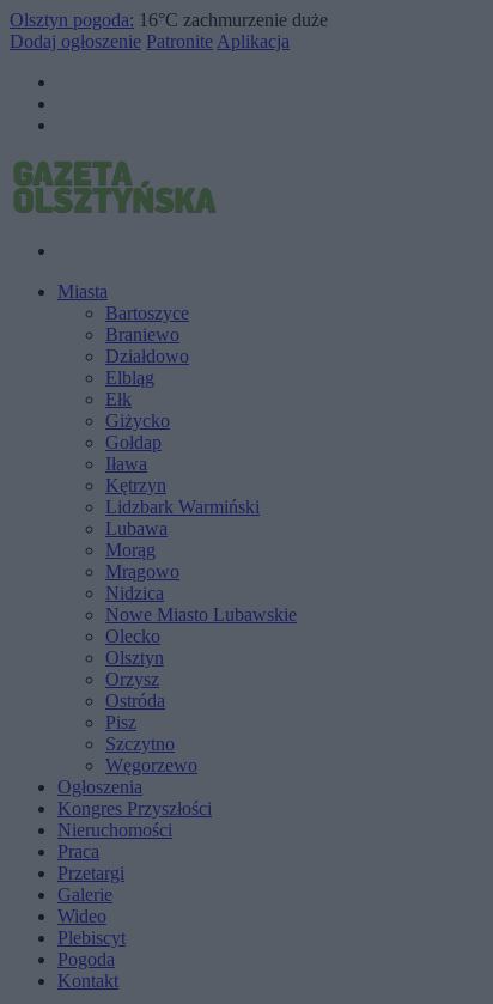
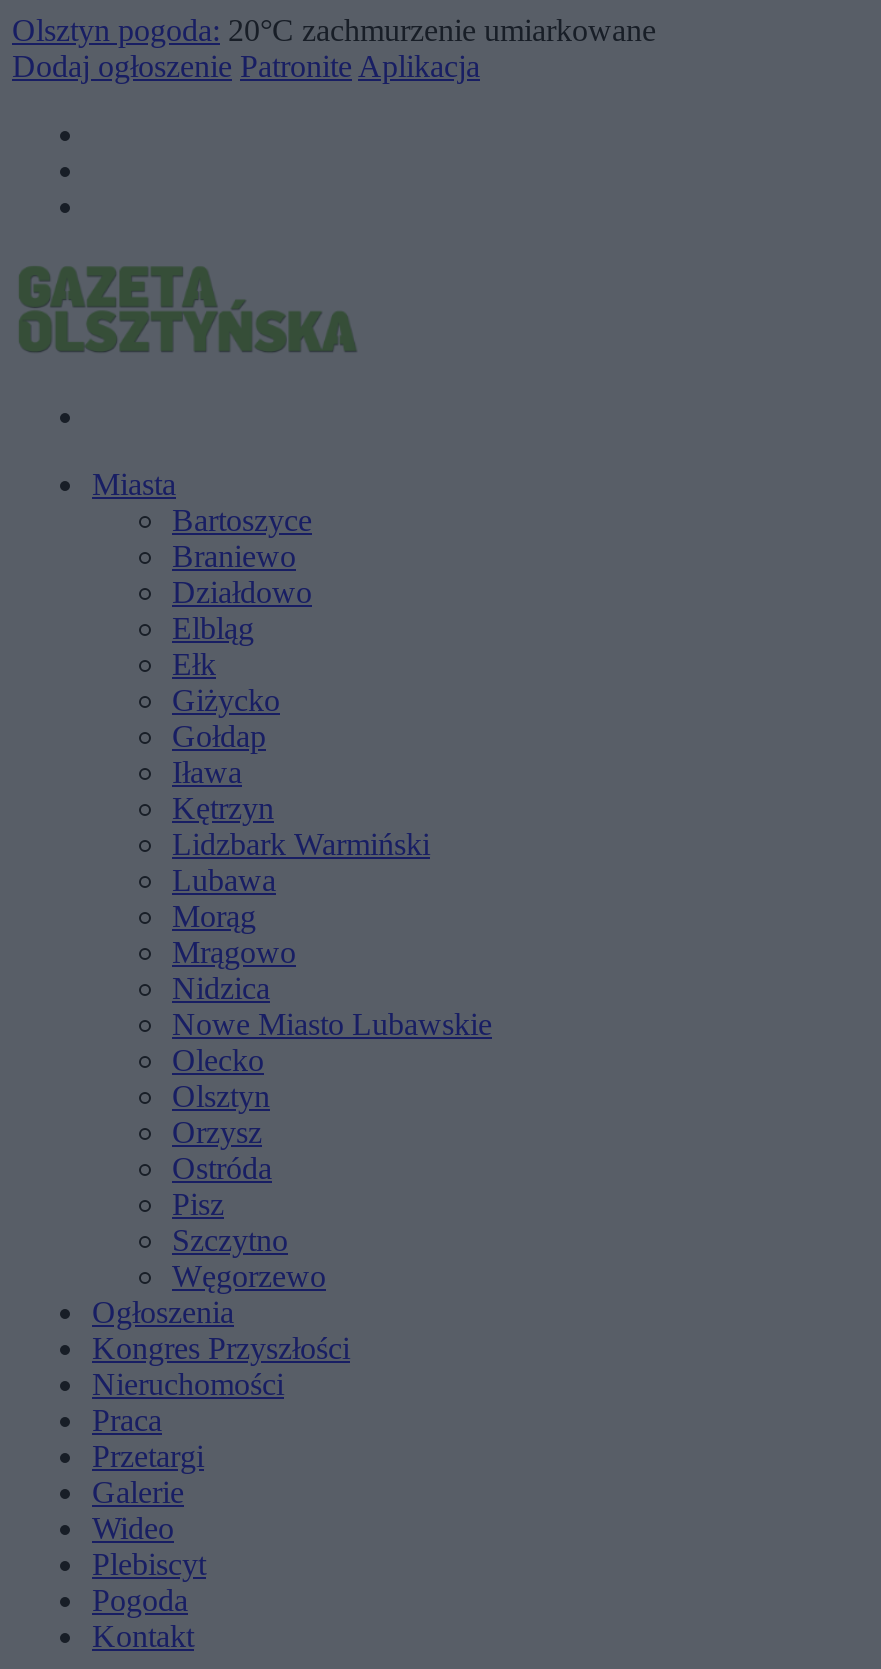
- Olsztyn pogoda: 16°C zachmurzenie duże
+ Olsztyn pogoda: 20°C zachmurzenie umiarkowane
